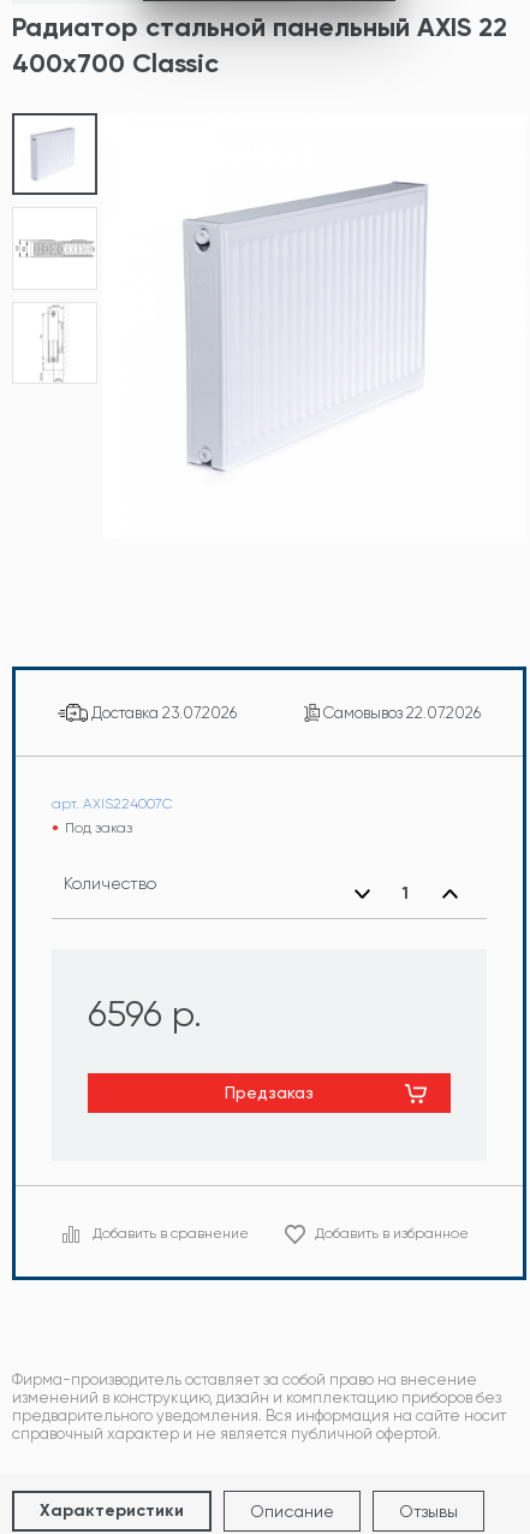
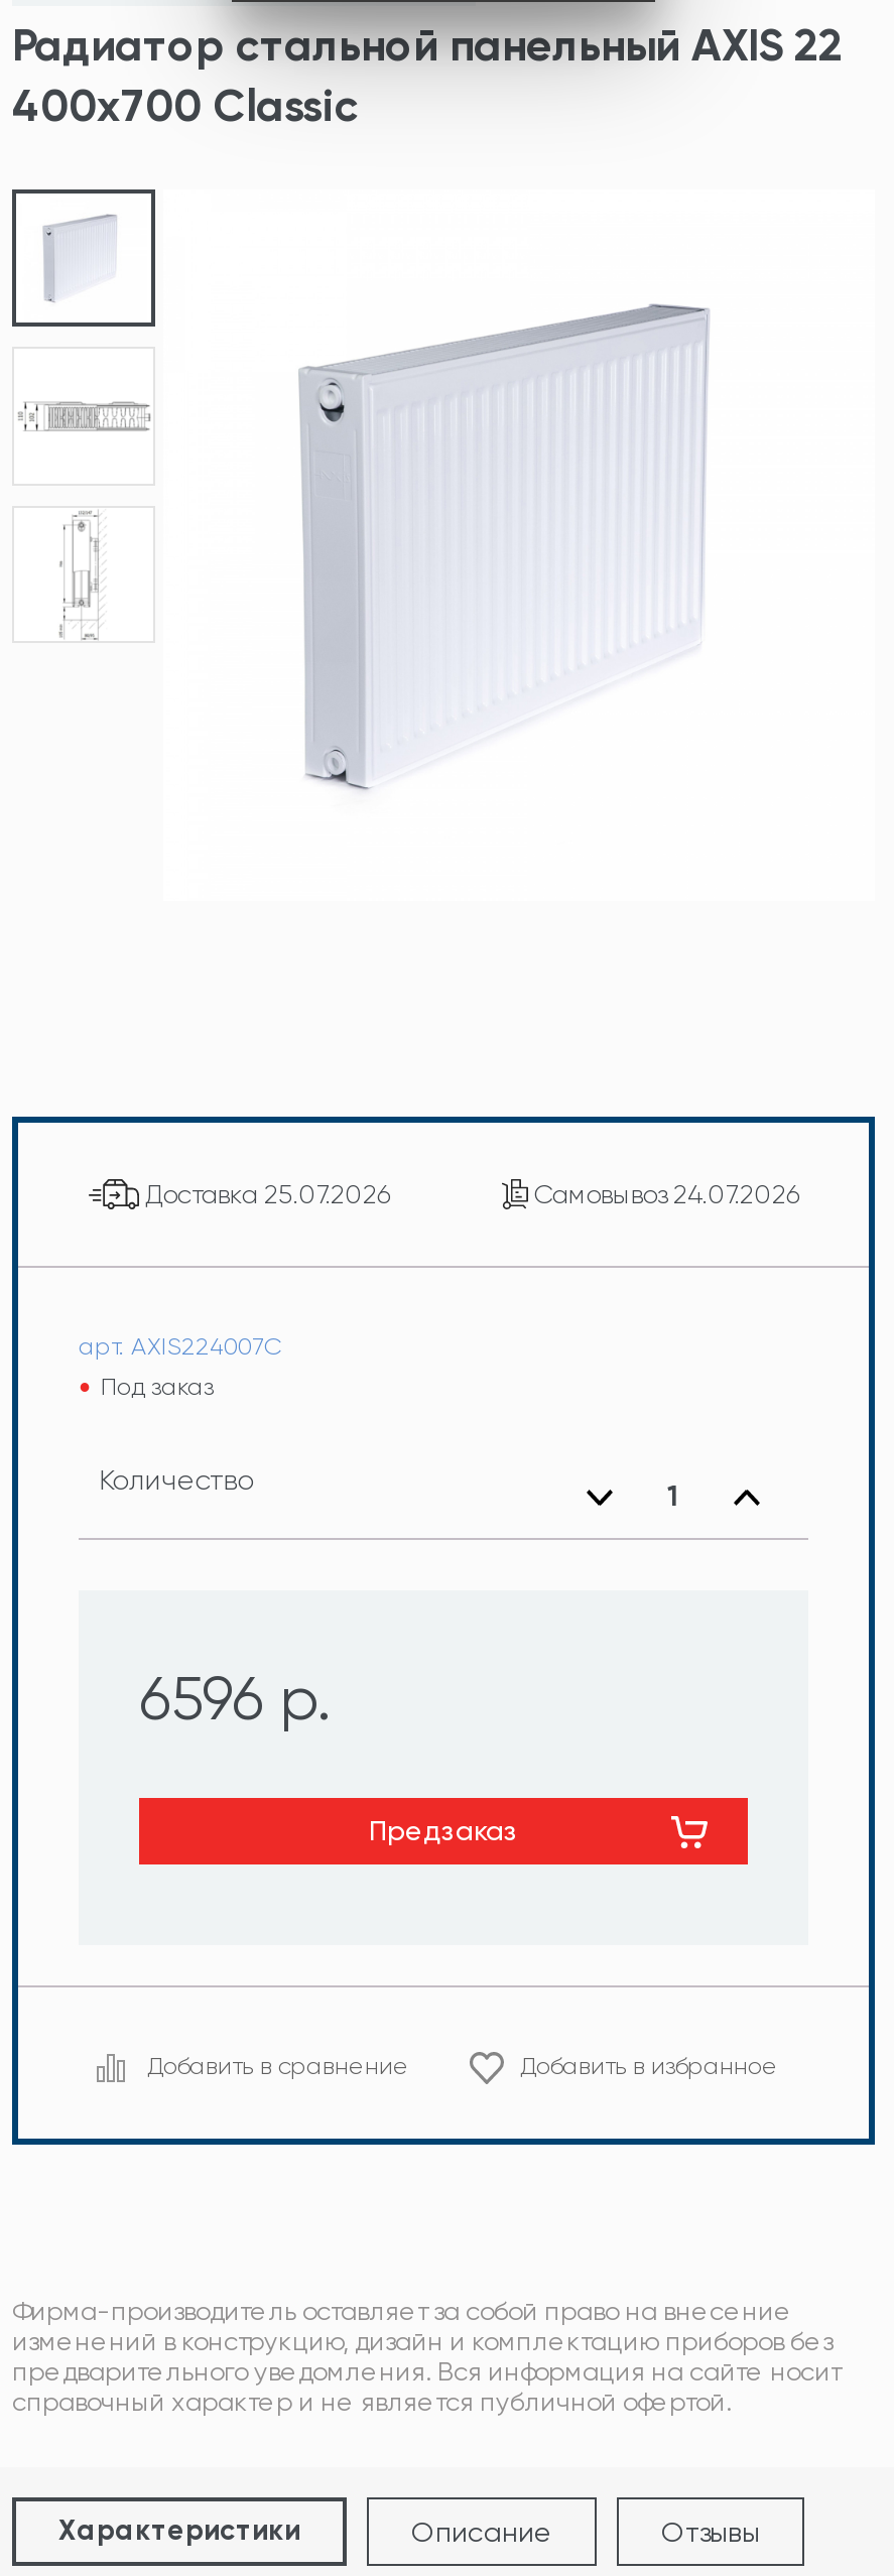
- Доставка 23.07.2026
+ Доставка 25.07.2026

- Самовывоз 22.07.2026
+ Самовывоз 24.07.2026
